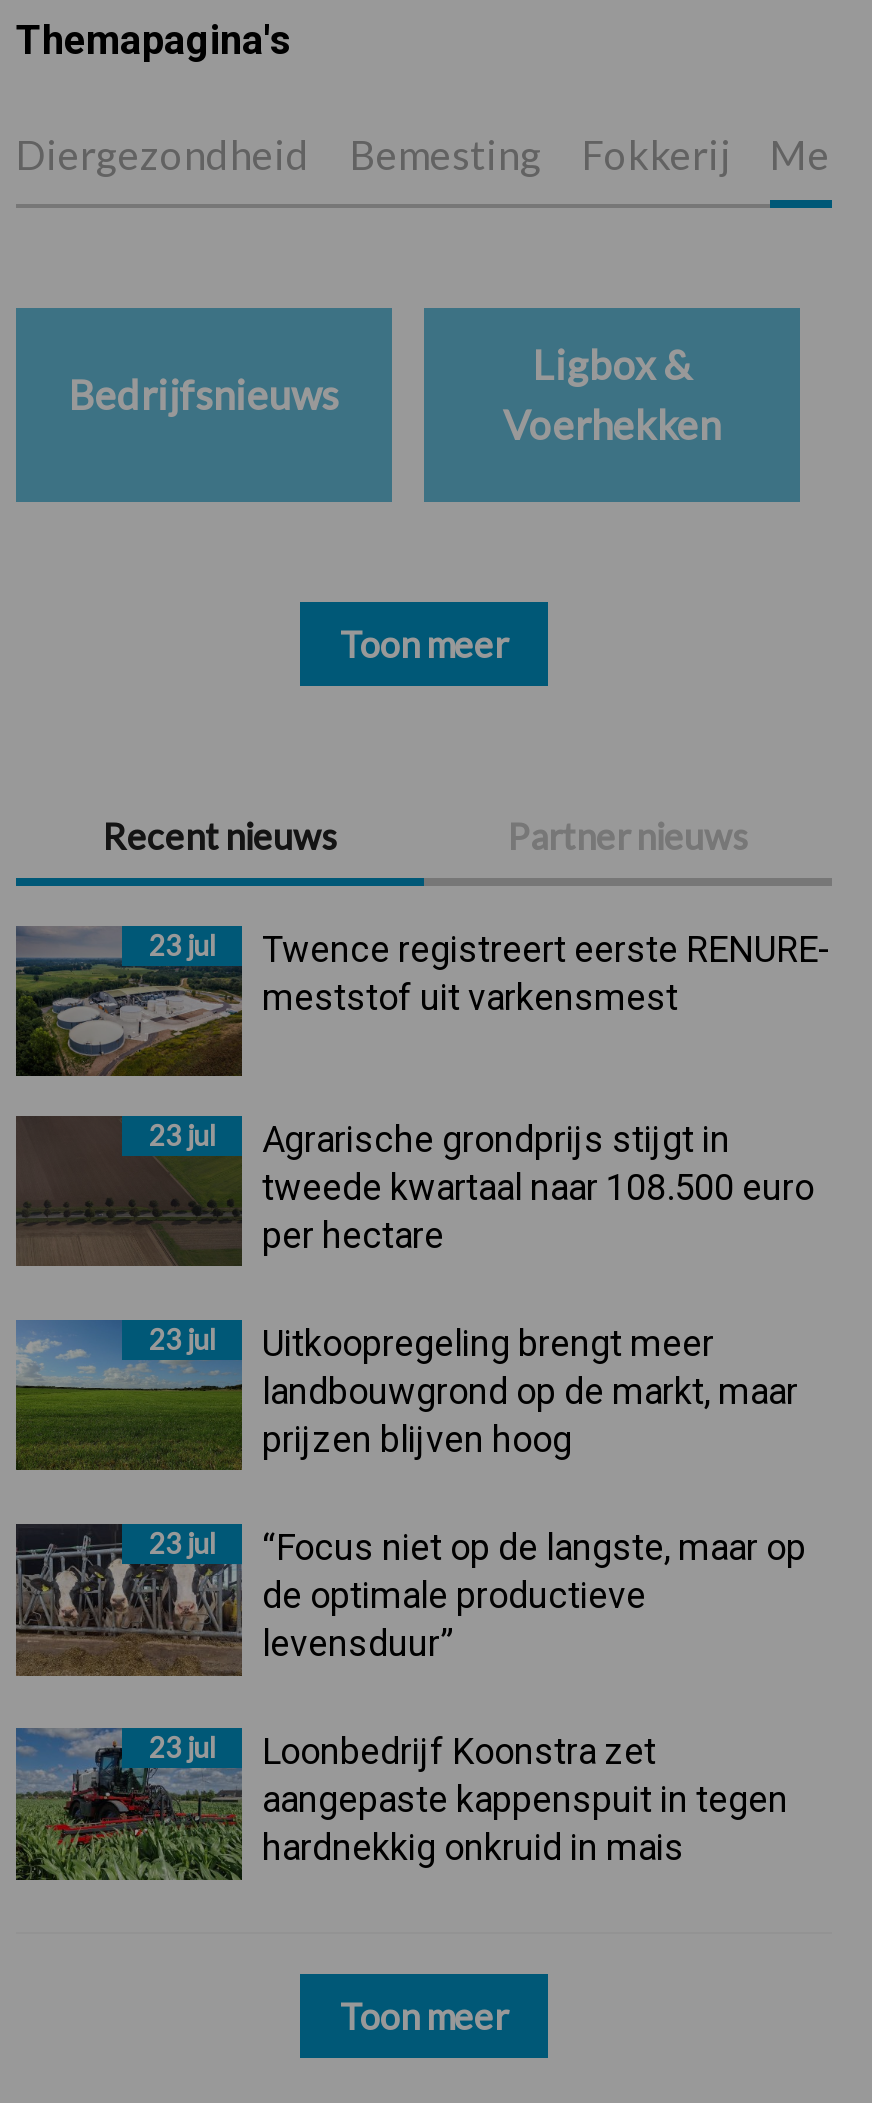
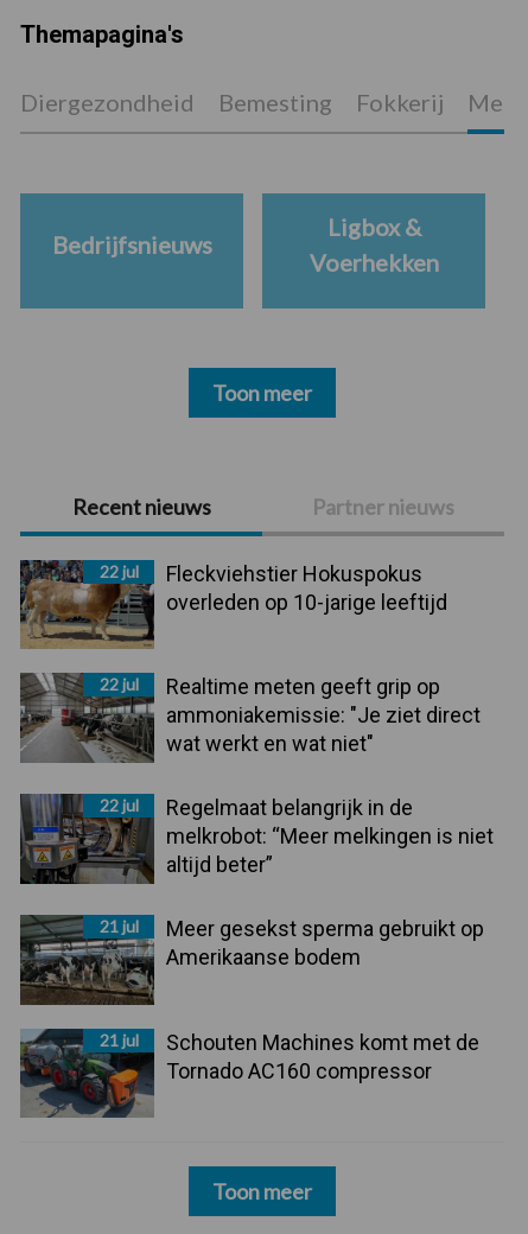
- [image]
- 23 jul
- Twence registreert eerste RENURE-
- meststof uit varkensmest
+ [image]
+ 22 jul
+ Fleckviehstier Hokuspokus
+ overleden op 10-jarige leeftijd

- [image]
- 23 jul
- Agrarische grondprijs stijgt in
- tweede kwartaal naar 108.500 euro
- per hectare
+ [image]
+ 22 jul
+ Realtime meten geeft grip op
+ ammoniakemissie: "Je ziet direct
+ wat werkt en wat niet"

- [image]
- 23 jul
- Uitkoopregeling brengt meer
- landbouwgrond op de markt, maar
- prijzen blijven hoog
+ [image]
+ 22 jul
+ Regelmaat belangrijk in de
+ melkrobot: “Meer melkingen is niet
+ altijd beter”

- [image]
- 23 jul
- “Focus niet op de langste, maar op
- de optimale productieve
- levensduur”
+ [image]
+ 21 jul
+ Meer gesekst sperma gebruikt op
+ Amerikaanse bodem

- [image]
- 23 jul
- Loonbedrijf Koonstra zet
- aangepaste kappenspuit in tegen
- hardnekkig onkruid in mais
+ [image]
+ 21 jul
+ Schouten Machines komt met de
+ Tornado AC160 compressor
